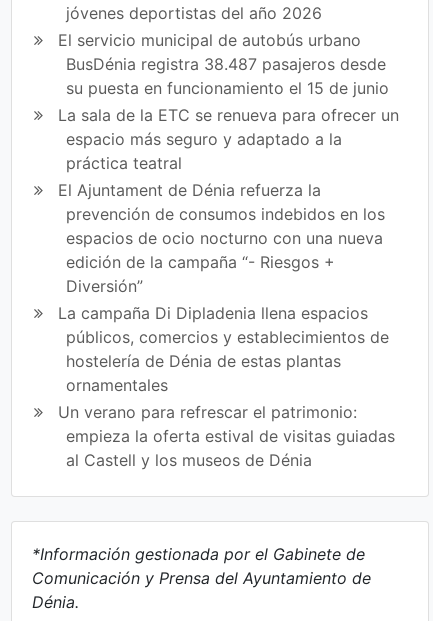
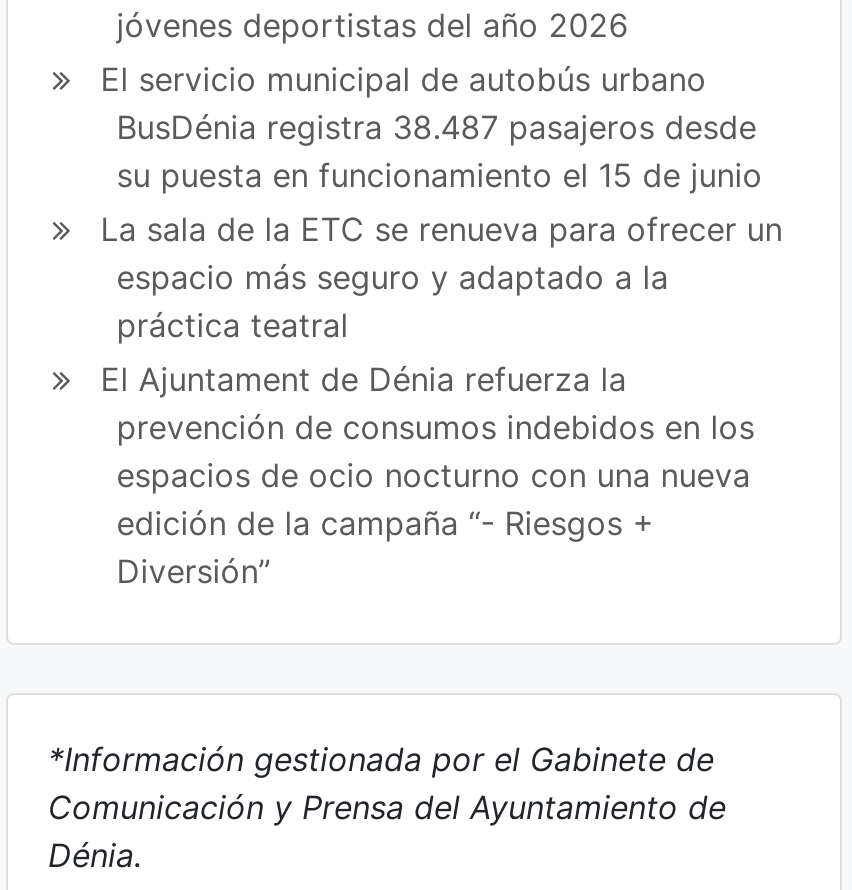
- La campaña Di Dipladenia llena espacios
- públicos, comercios y establecimientos de
- hostelería de Dénia de estas plantas
- ornamentales
- Un verano para refrescar el patrimonio:
- empieza la oferta estival de visitas guiadas
- al Castell y los museos de Dénia
